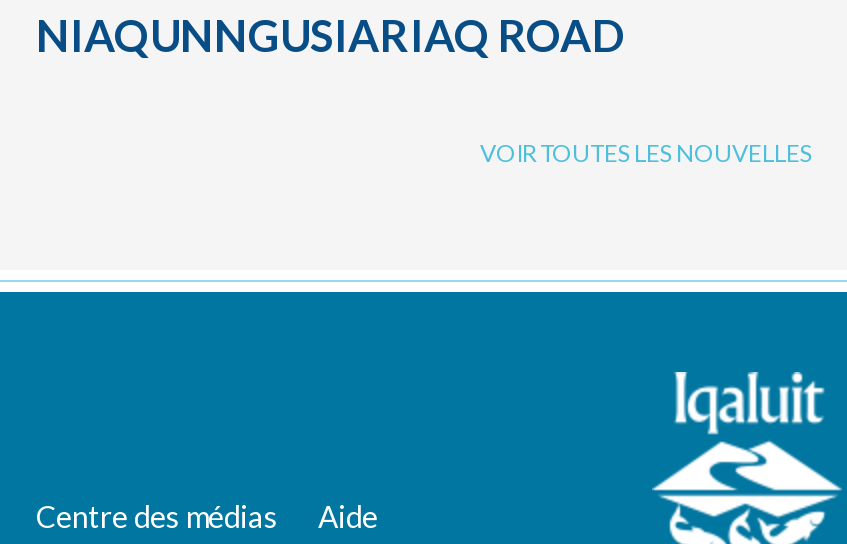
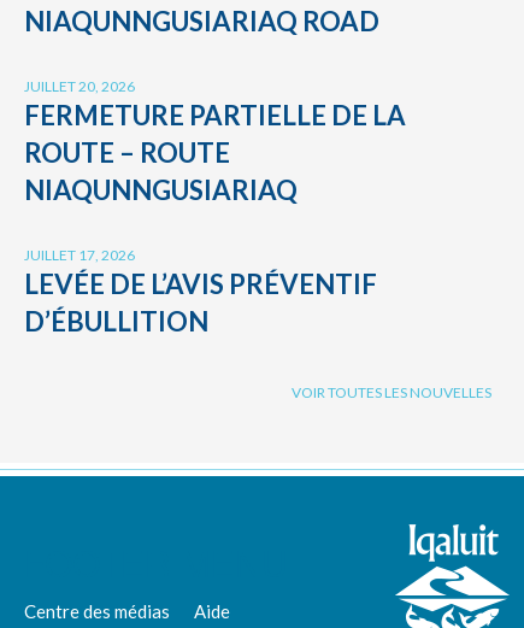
+ JUILLET 20, 2026
+ FERMETURE PARTIELLE DE LA
+ ROUTE – ROUTE
+ NIAQUNNGUSIARIAQ
+ JUILLET 17, 2026
+ LEVÉE DE L’AVIS PRÉVENTIF
+ D’ÉBULLITION
